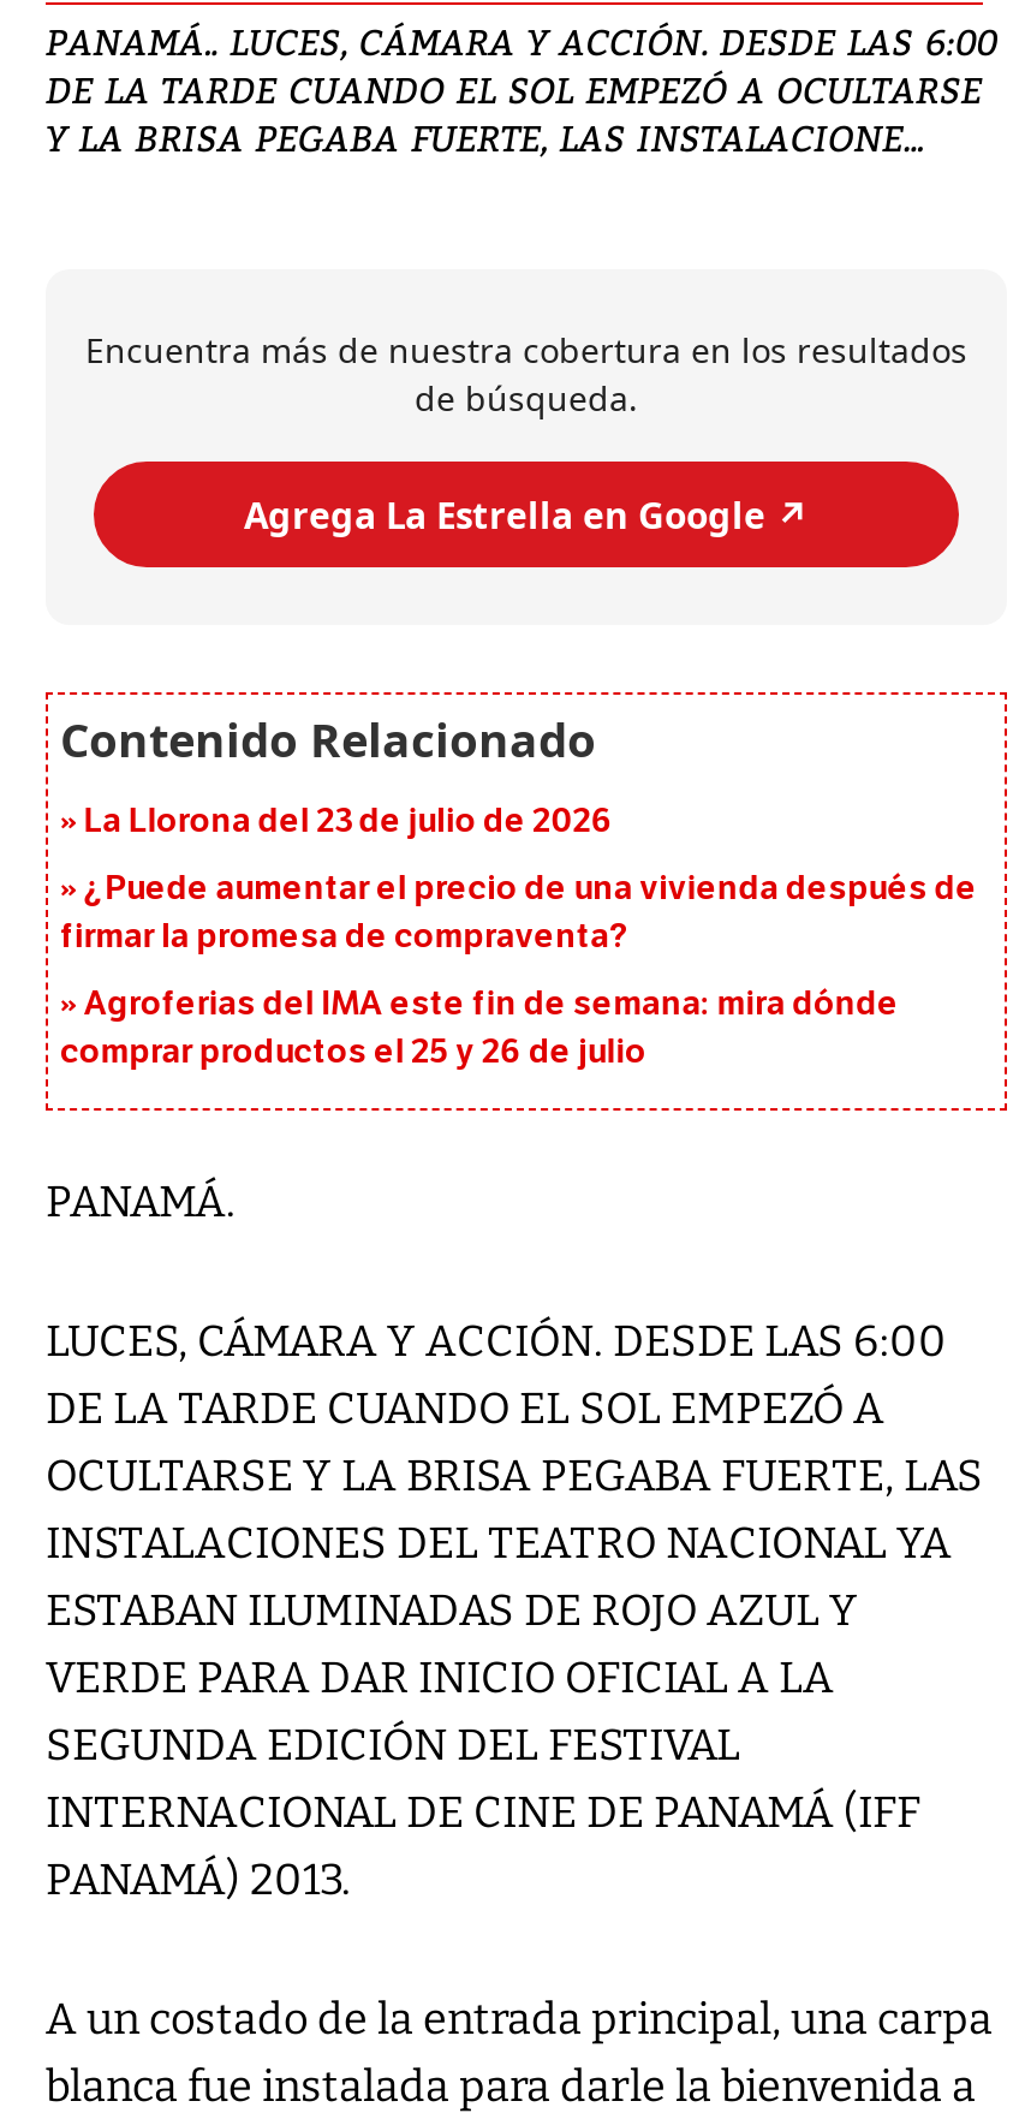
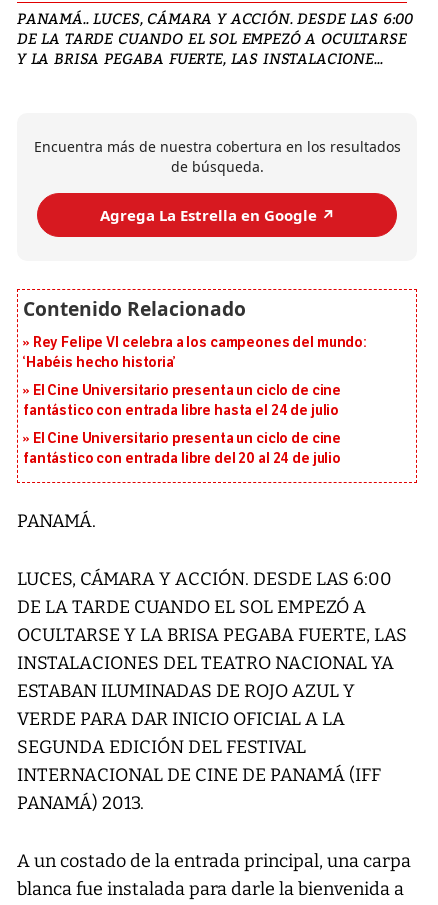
- La Llorona del 23 de julio de 2026
+ Rey Felipe VI celebra a los campeones del mundo:
+ ‘Habéis hecho historia’

- ¿Puede aumentar el precio de una vivienda después de
- firmar la promesa de compraventa?
+ El Cine Universitario presenta un ciclo de cine
+ fantástico con entrada libre hasta el 24 de julio

- Agroferias del IMA este fin de semana: mira dónde
- comprar productos el 25 y 26 de julio
+ El Cine Universitario presenta un ciclo de cine
+ fantástico con entrada libre del 20 al 24 de julio
